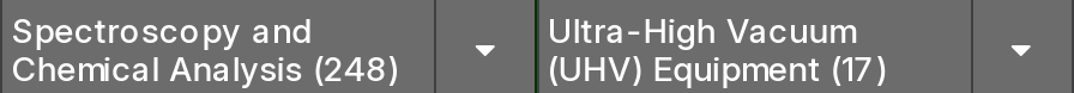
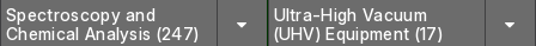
- Chemical Analysis (248)
+ Chemical Analysis (247)
